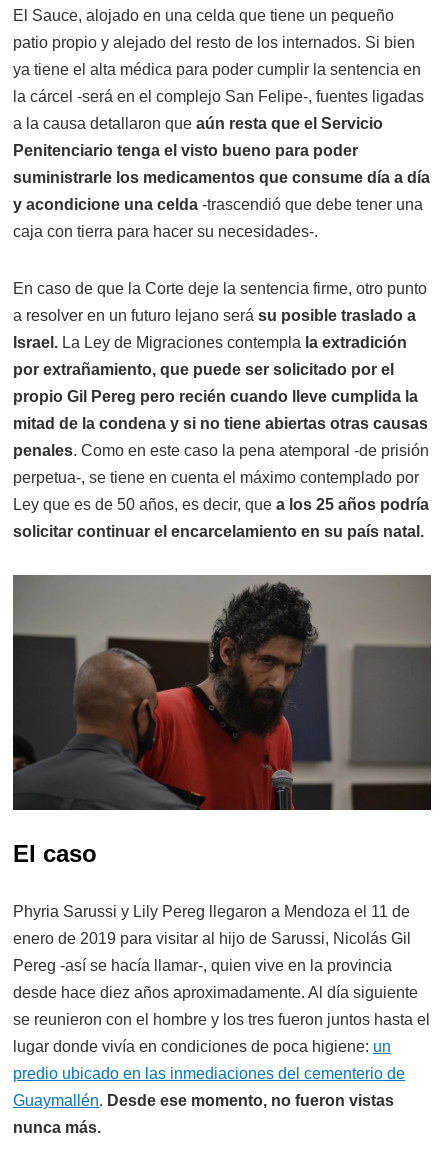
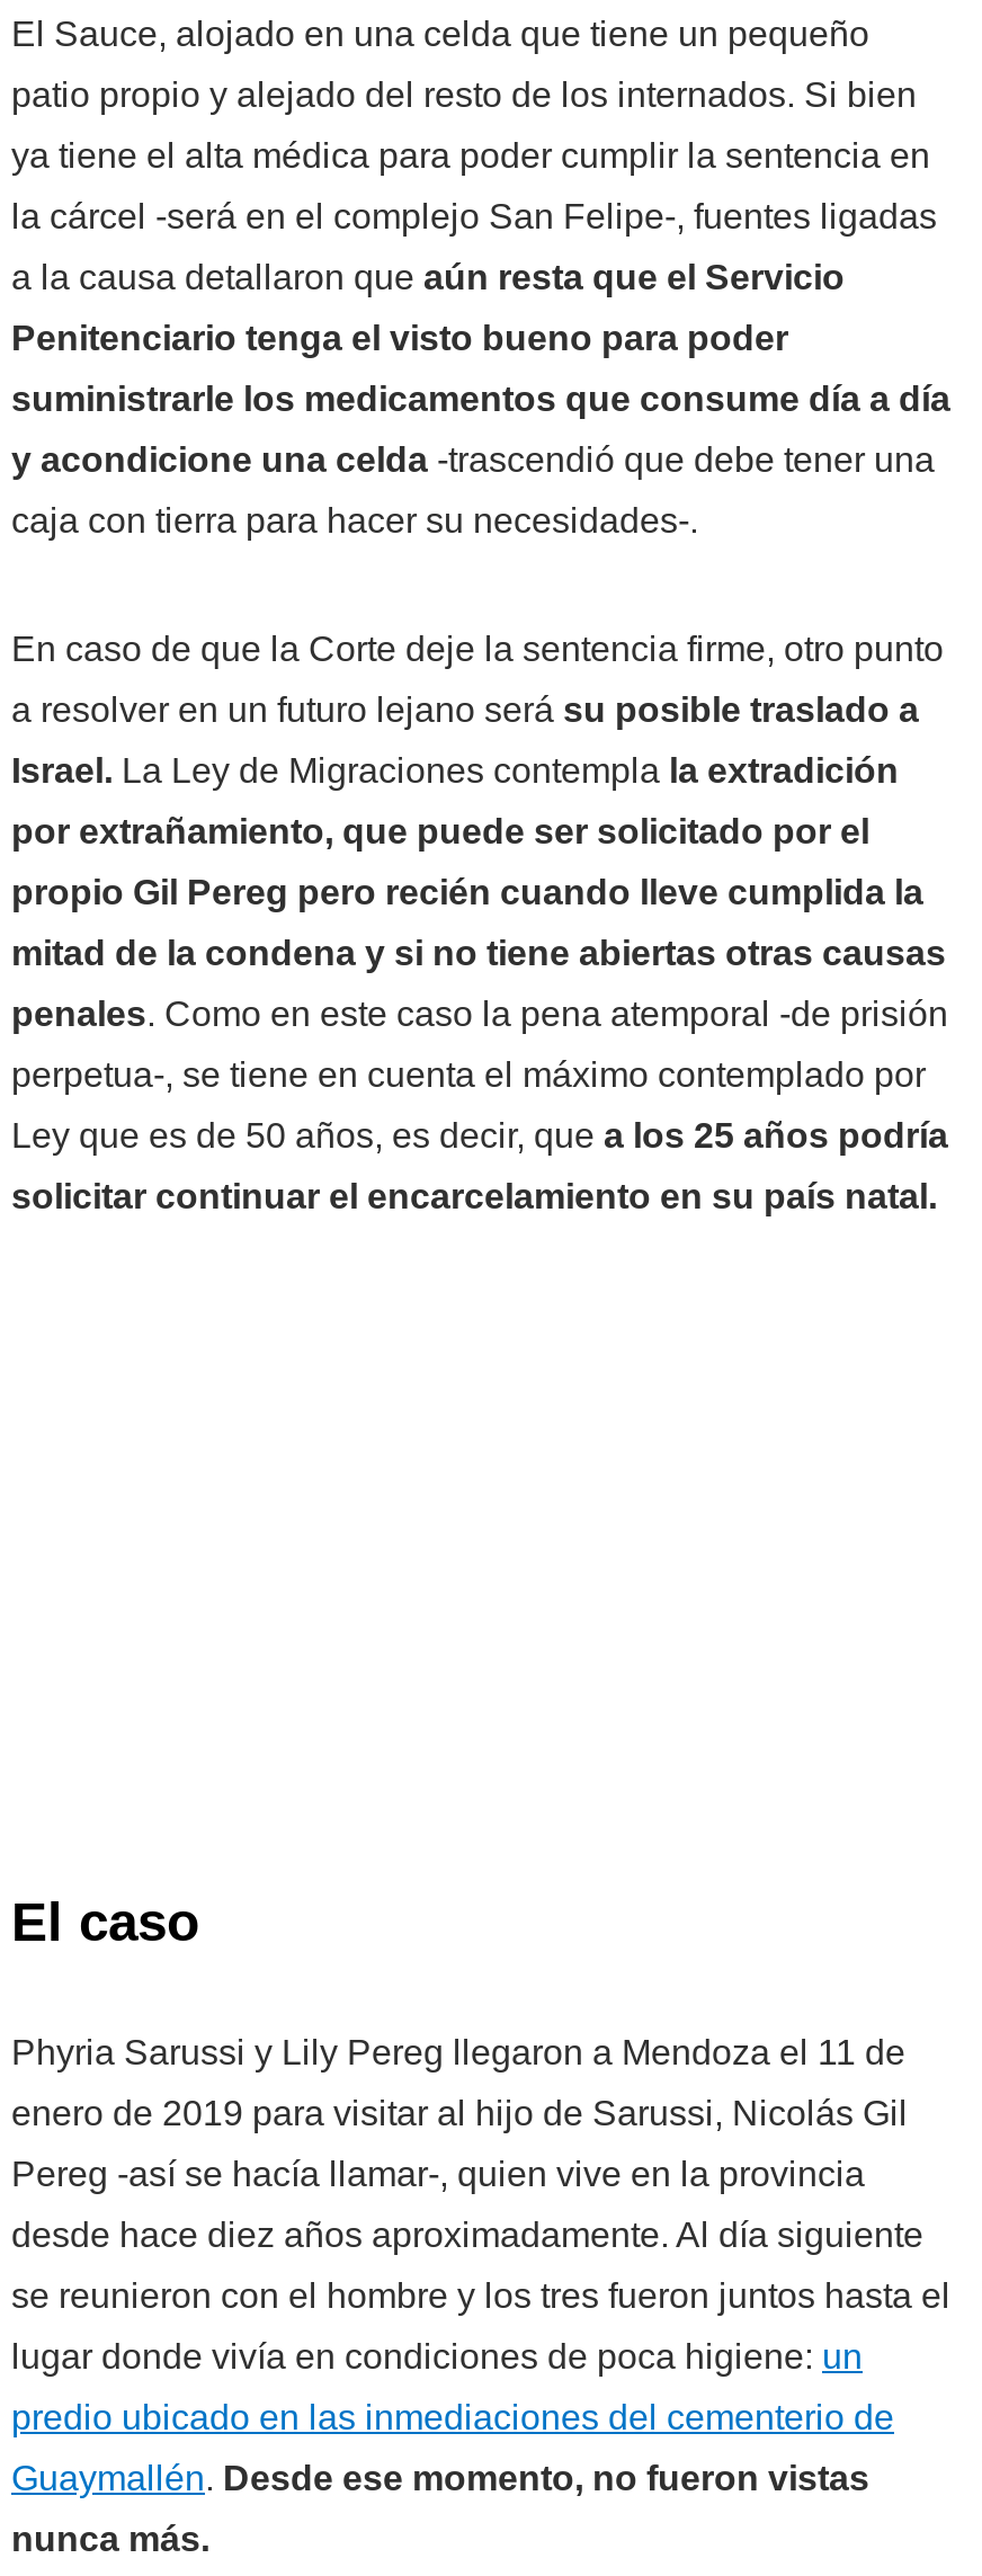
- [image]
